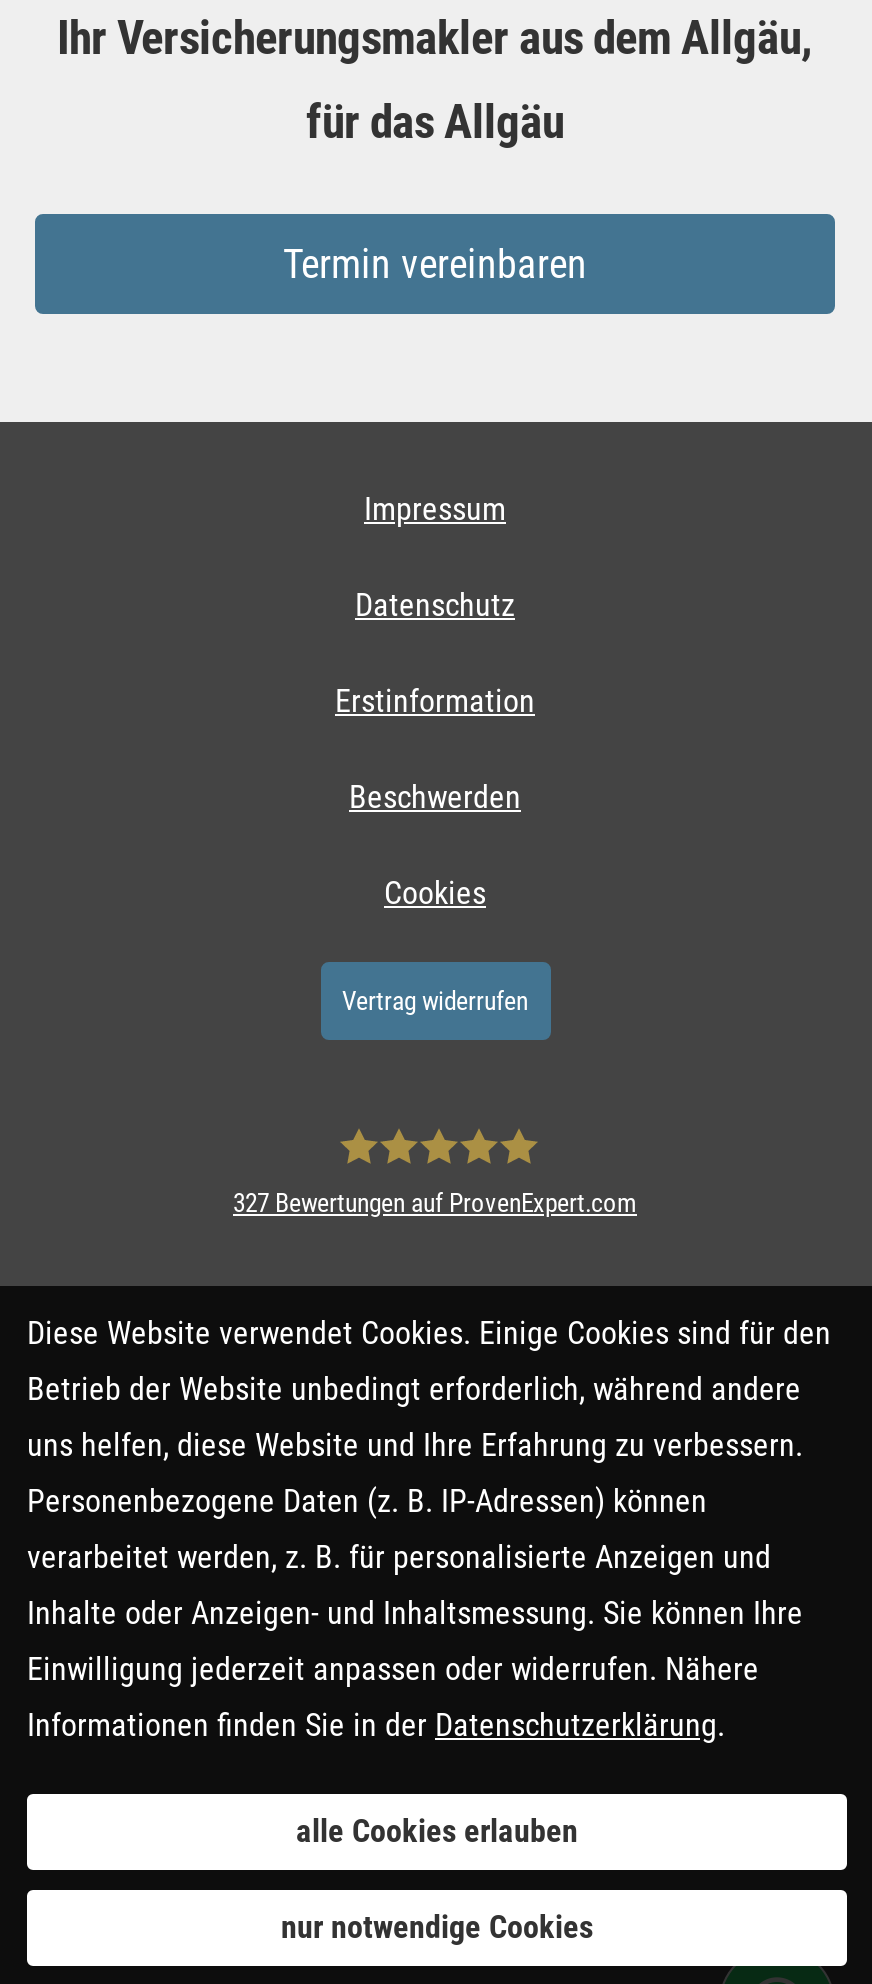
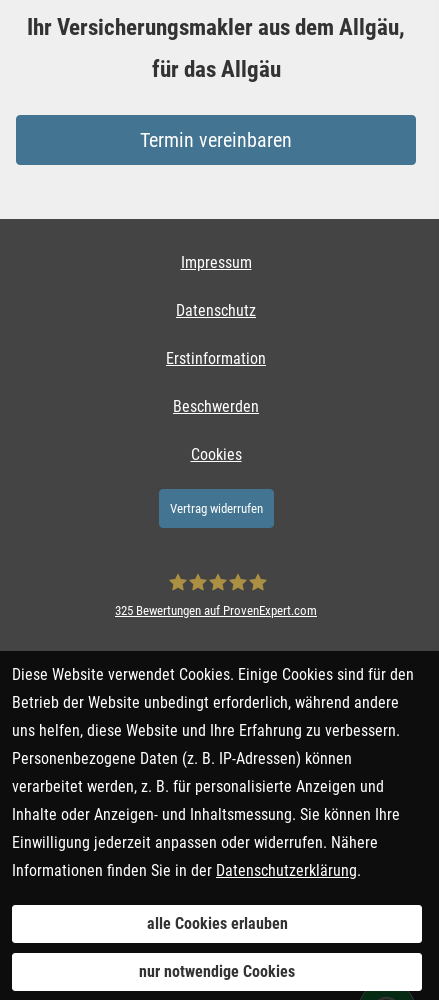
- 327 Bewertungen auf ProvenExpert.com
+ 325 Bewertungen auf ProvenExpert.com
